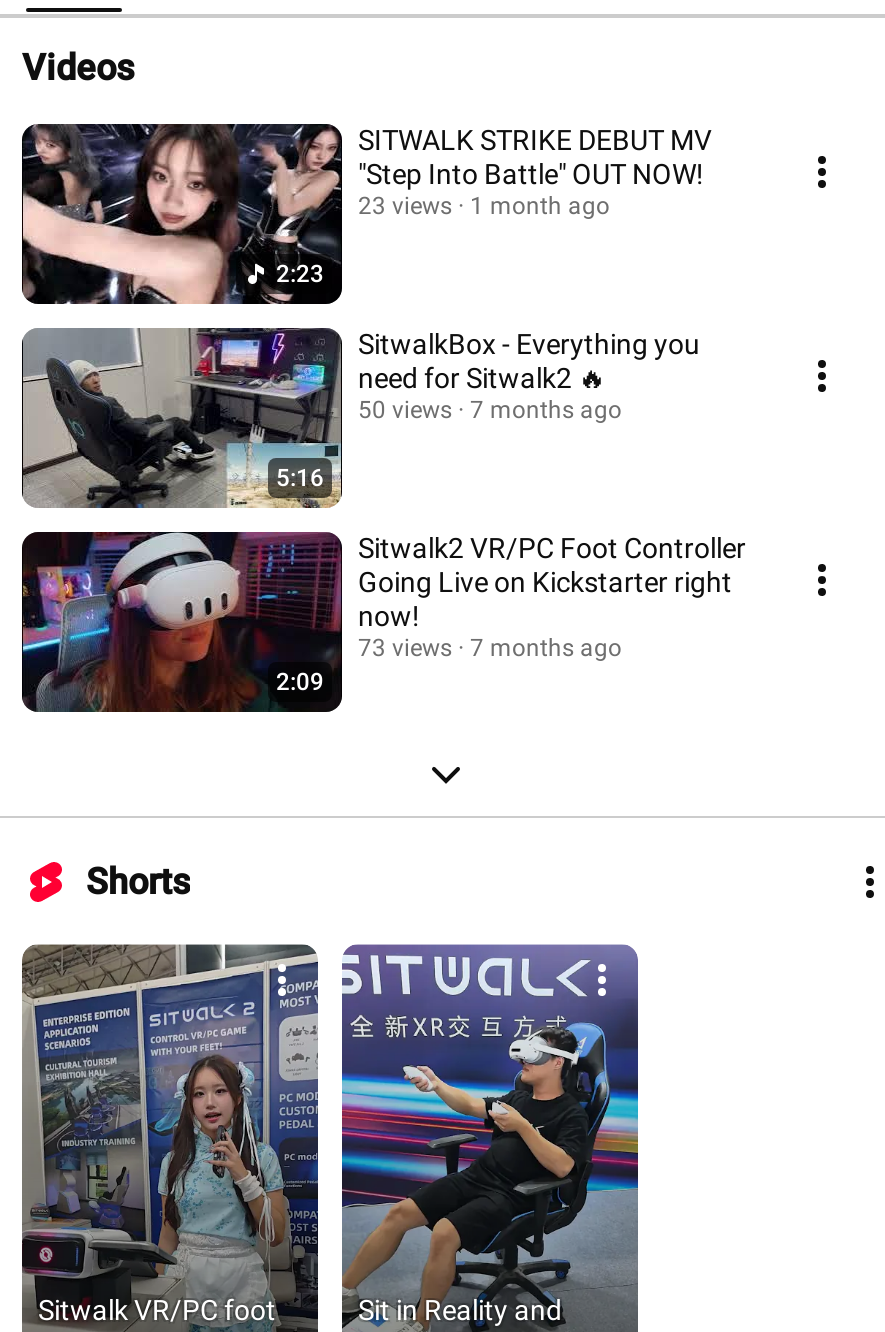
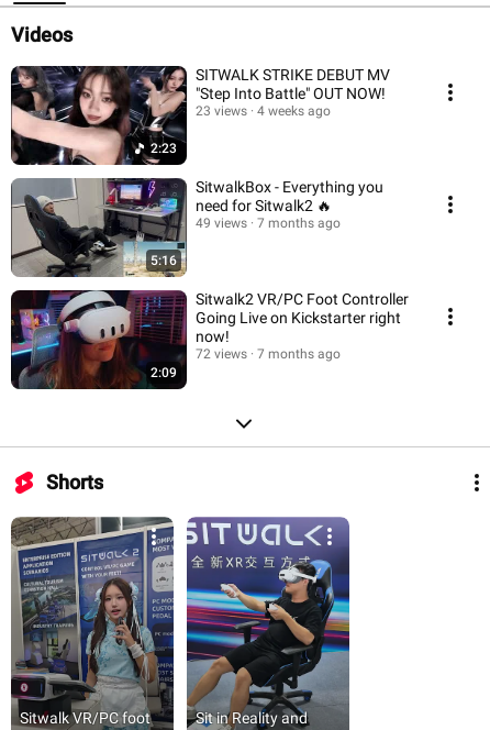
- 23 views 1 month ago
+ 23 views 4 weeks ago

- 50 views 7 months ago
+ 49 views 7 months ago

- 73 views 7 months ago
+ 72 views 7 months ago
